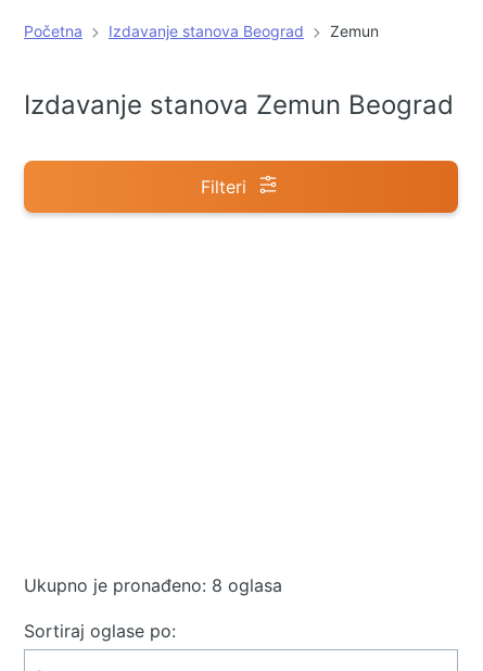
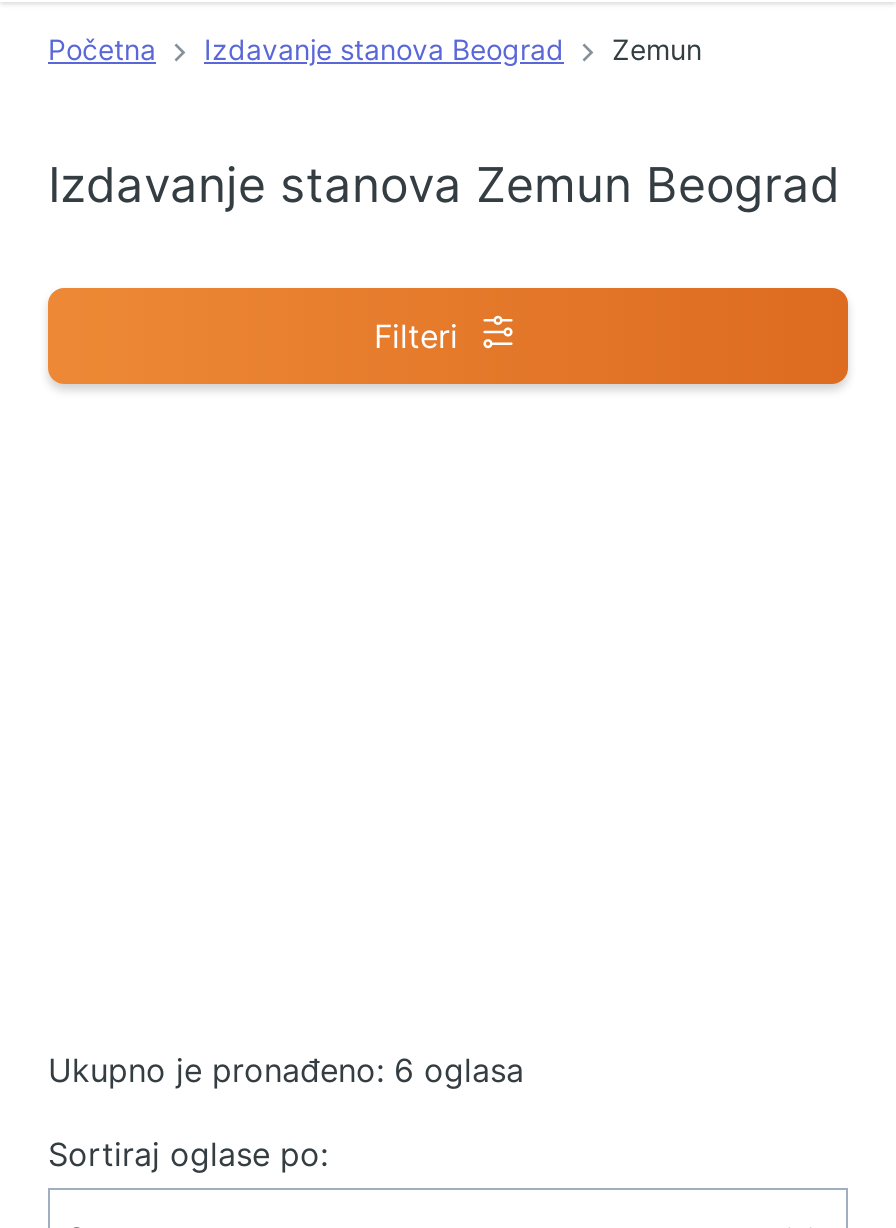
- Ukupno je pronađeno: 8 oglasa
+ Ukupno je pronađeno: 6 oglasa
